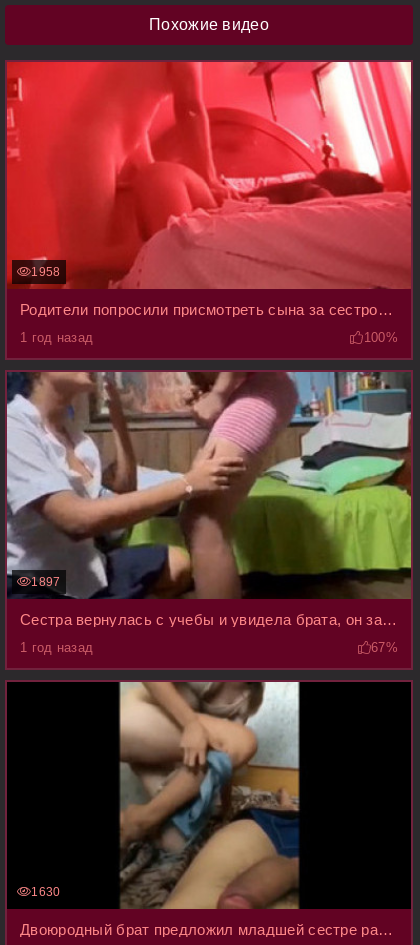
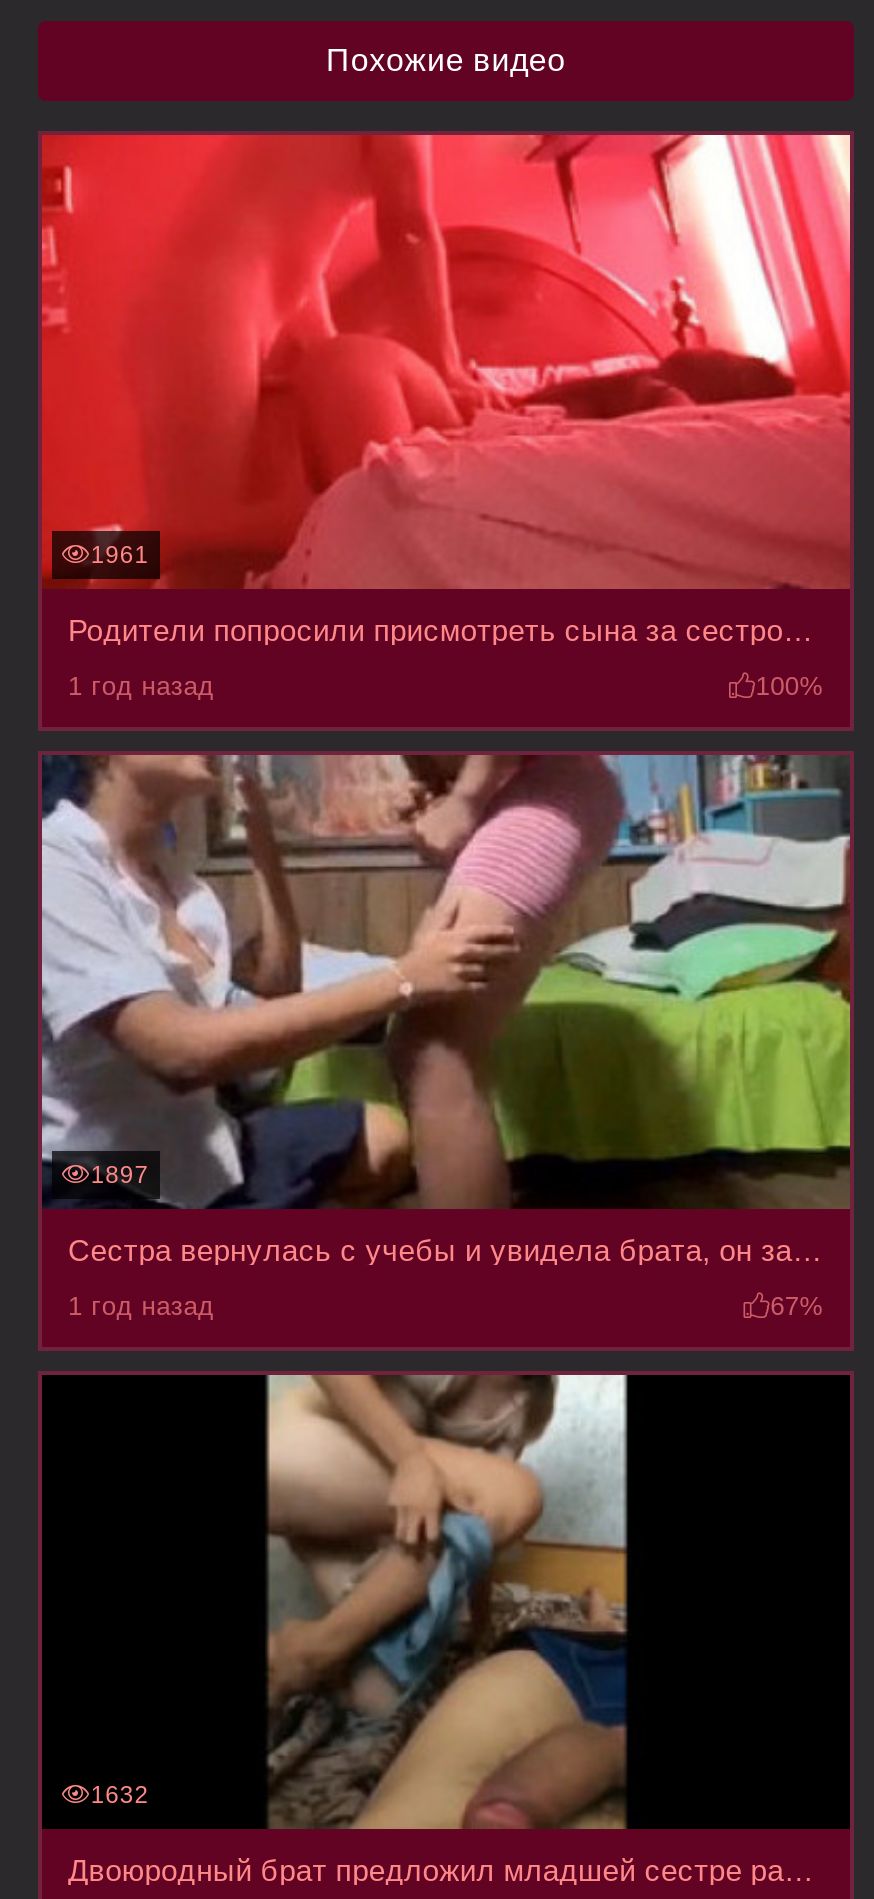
- 1958
+ 1961

- 1630
+ 1632
